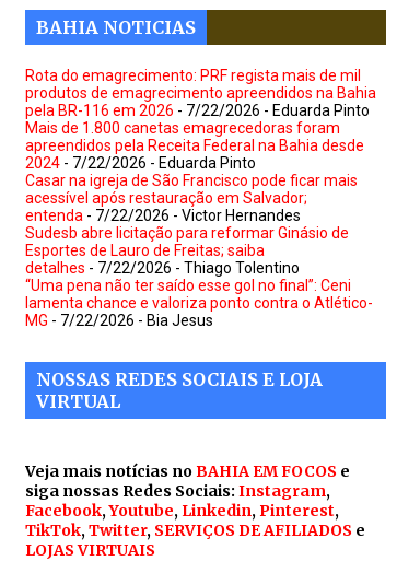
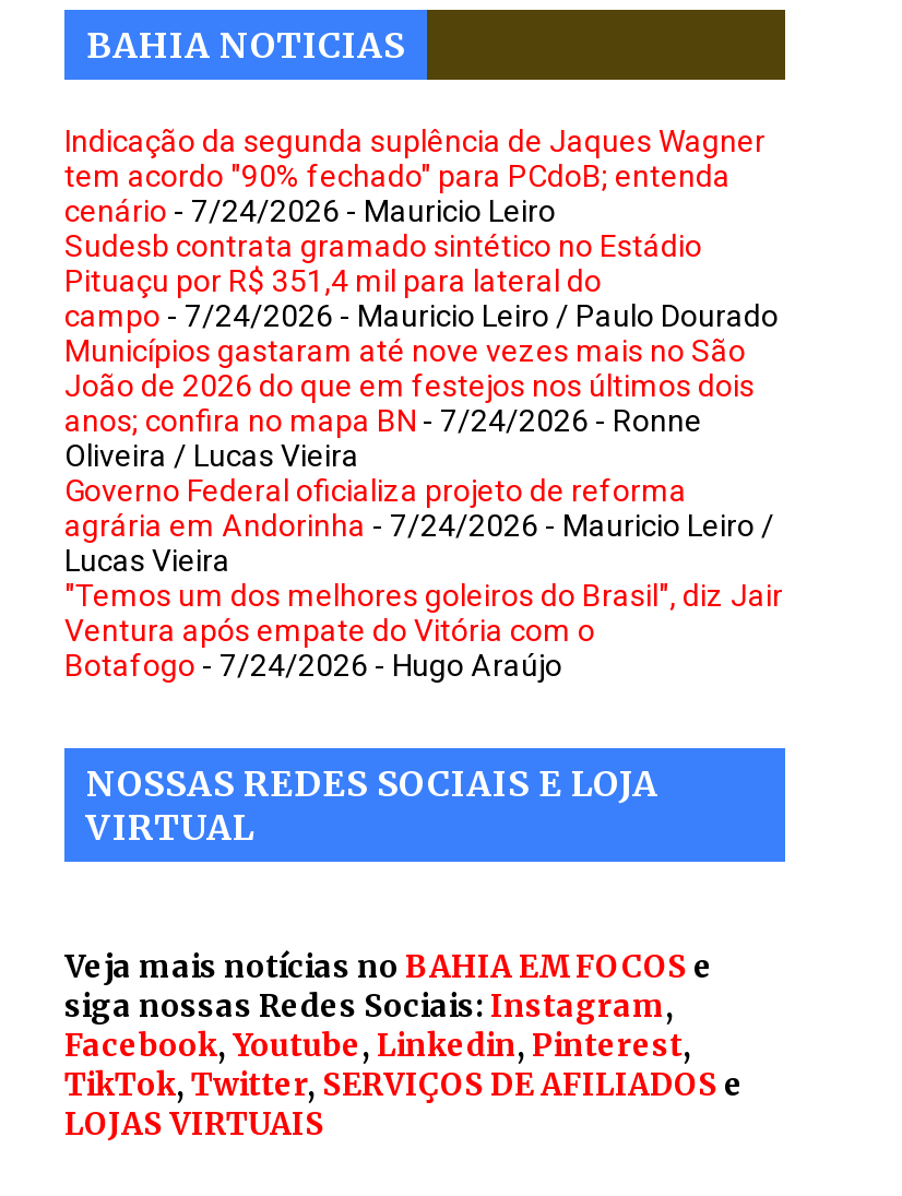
- Rota do emagrecimento: PRF regista mais de mil
- produtos de emagrecimento apreendidos na Bahia
- pela BR-116 em 2026 - 7/22/2026 - Eduarda Pinto
- Mais de 1.800 canetas emagrecedoras foram
- apreendidos pela Receita Federal na Bahia desde
- 2024 - 7/22/2026 - Eduarda Pinto
- Casar na igreja de São Francisco pode ficar mais
- acessível após restauração em Salvador;
- entenda - 7/22/2026 - Victor Hernandes
- Sudesb abre licitação para reformar Ginásio de
- Esportes de Lauro de Freitas; saiba
- detalhes - 7/22/2026 - Thiago Tolentino
- “Uma pena não ter saído esse gol no final”: Ceni
- lamenta chance e valoriza ponto contra o Atlético-
- MG - 7/22/2026 - Bia Jesus
+ Indicação da segunda suplência de Jaques Wagner
+ tem acordo "90% fechado" para PCdoB; entenda
+ cenário - 7/24/2026 - Mauricio Leiro
+ Sudesb contrata gramado sintético no Estádio
+ Pituaçu por R$ 351,4 mil para lateral do
+ campo - 7/24/2026 - Mauricio Leiro / Paulo Dourado
+ Municípios gastaram até nove vezes mais no São
+ João de 2026 do que em festejos nos últimos dois
+ anos; confira no mapa BN - 7/24/2026 - Ronne
+ Oliveira / Lucas Vieira
+ Governo Federal oficializa projeto de reforma
+ agrária em Andorinha - 7/24/2026 - Mauricio Leiro /
+ Lucas Vieira
+ "Temos um dos melhores goleiros do Brasil", diz Jair
+ Ventura após empate do Vitória com o
+ Botafogo - 7/24/2026 - Hugo Araújo
